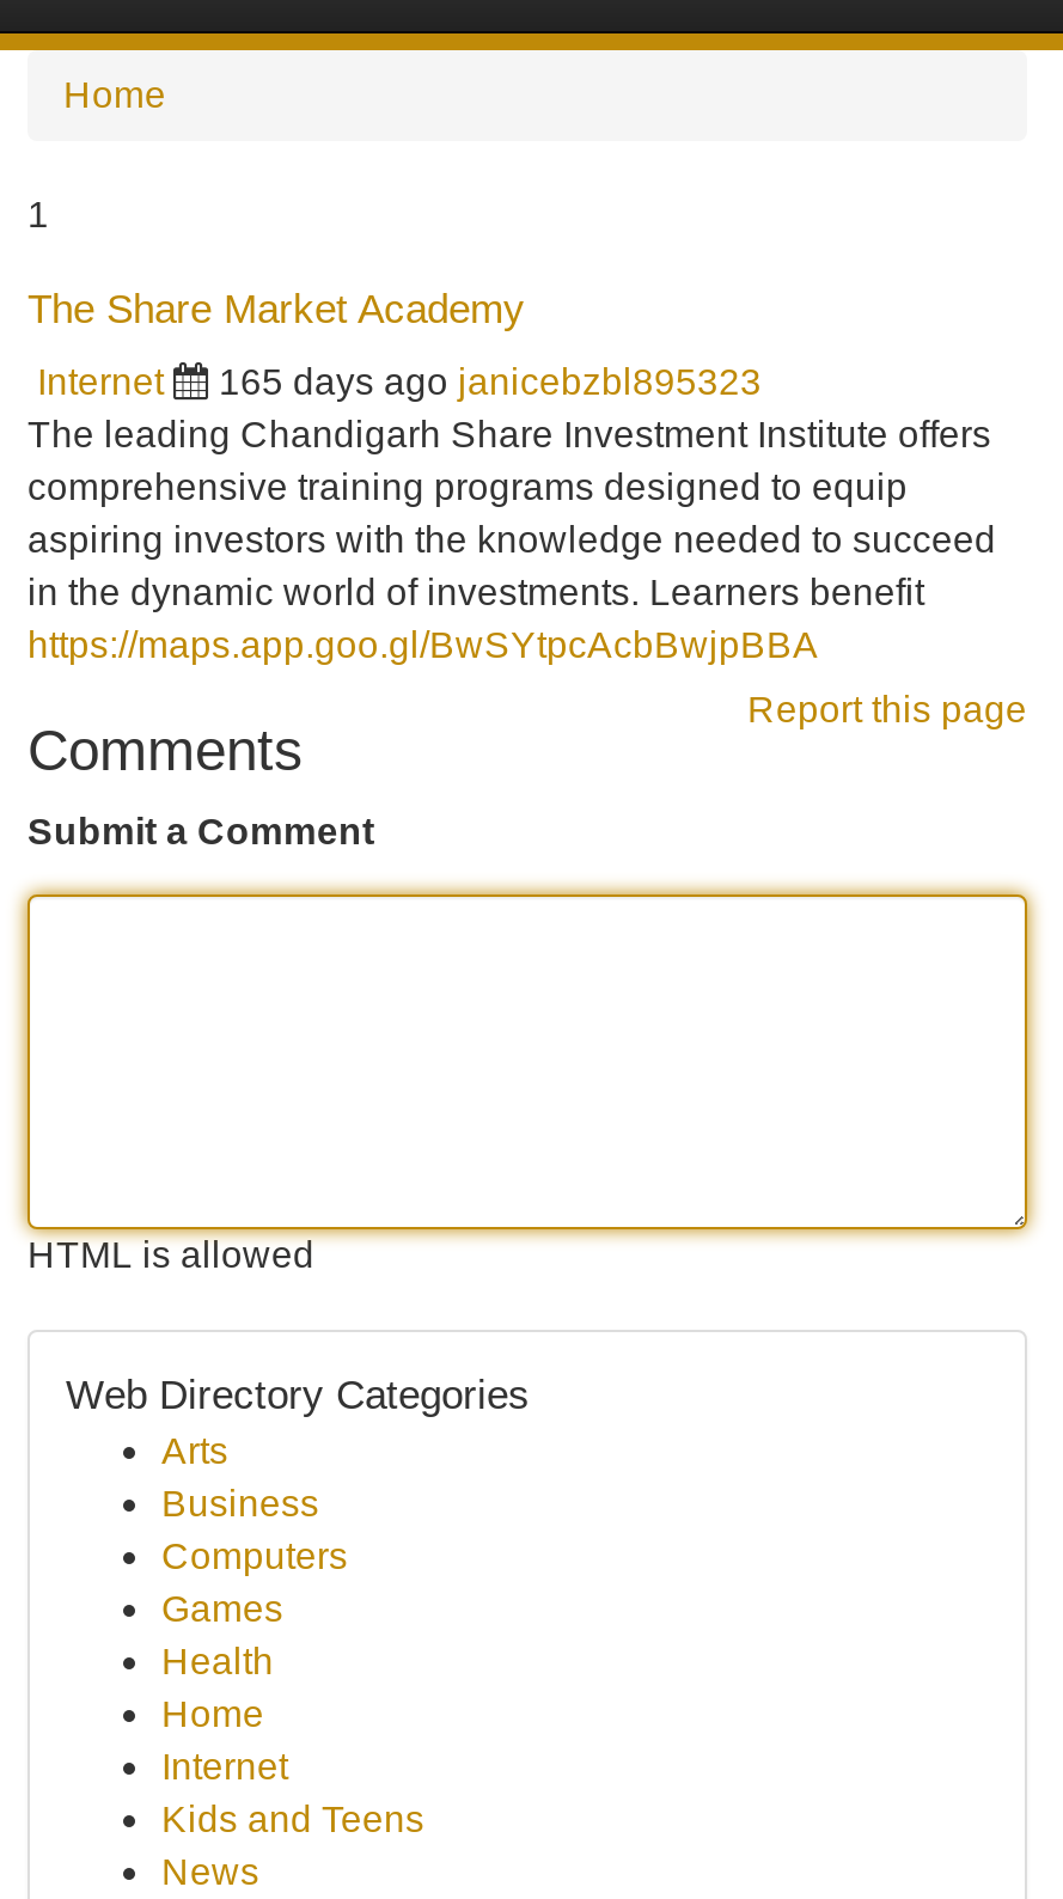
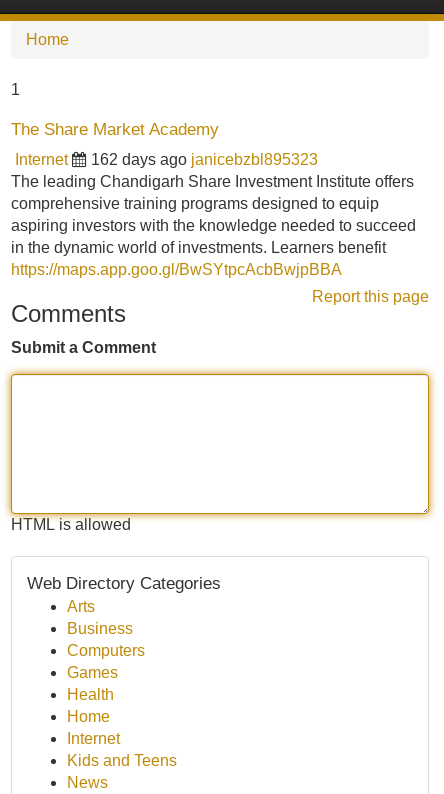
- 165 days ago janicebzbl895323
+ 162 days ago janicebzbl895323
